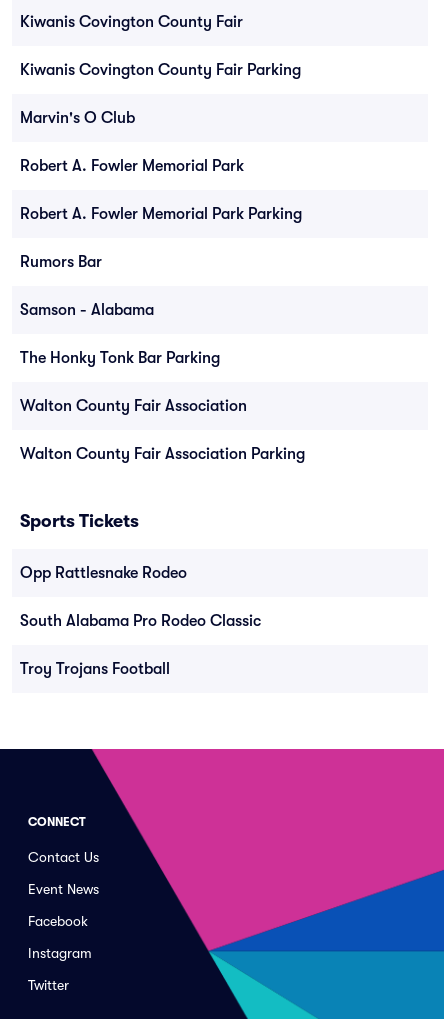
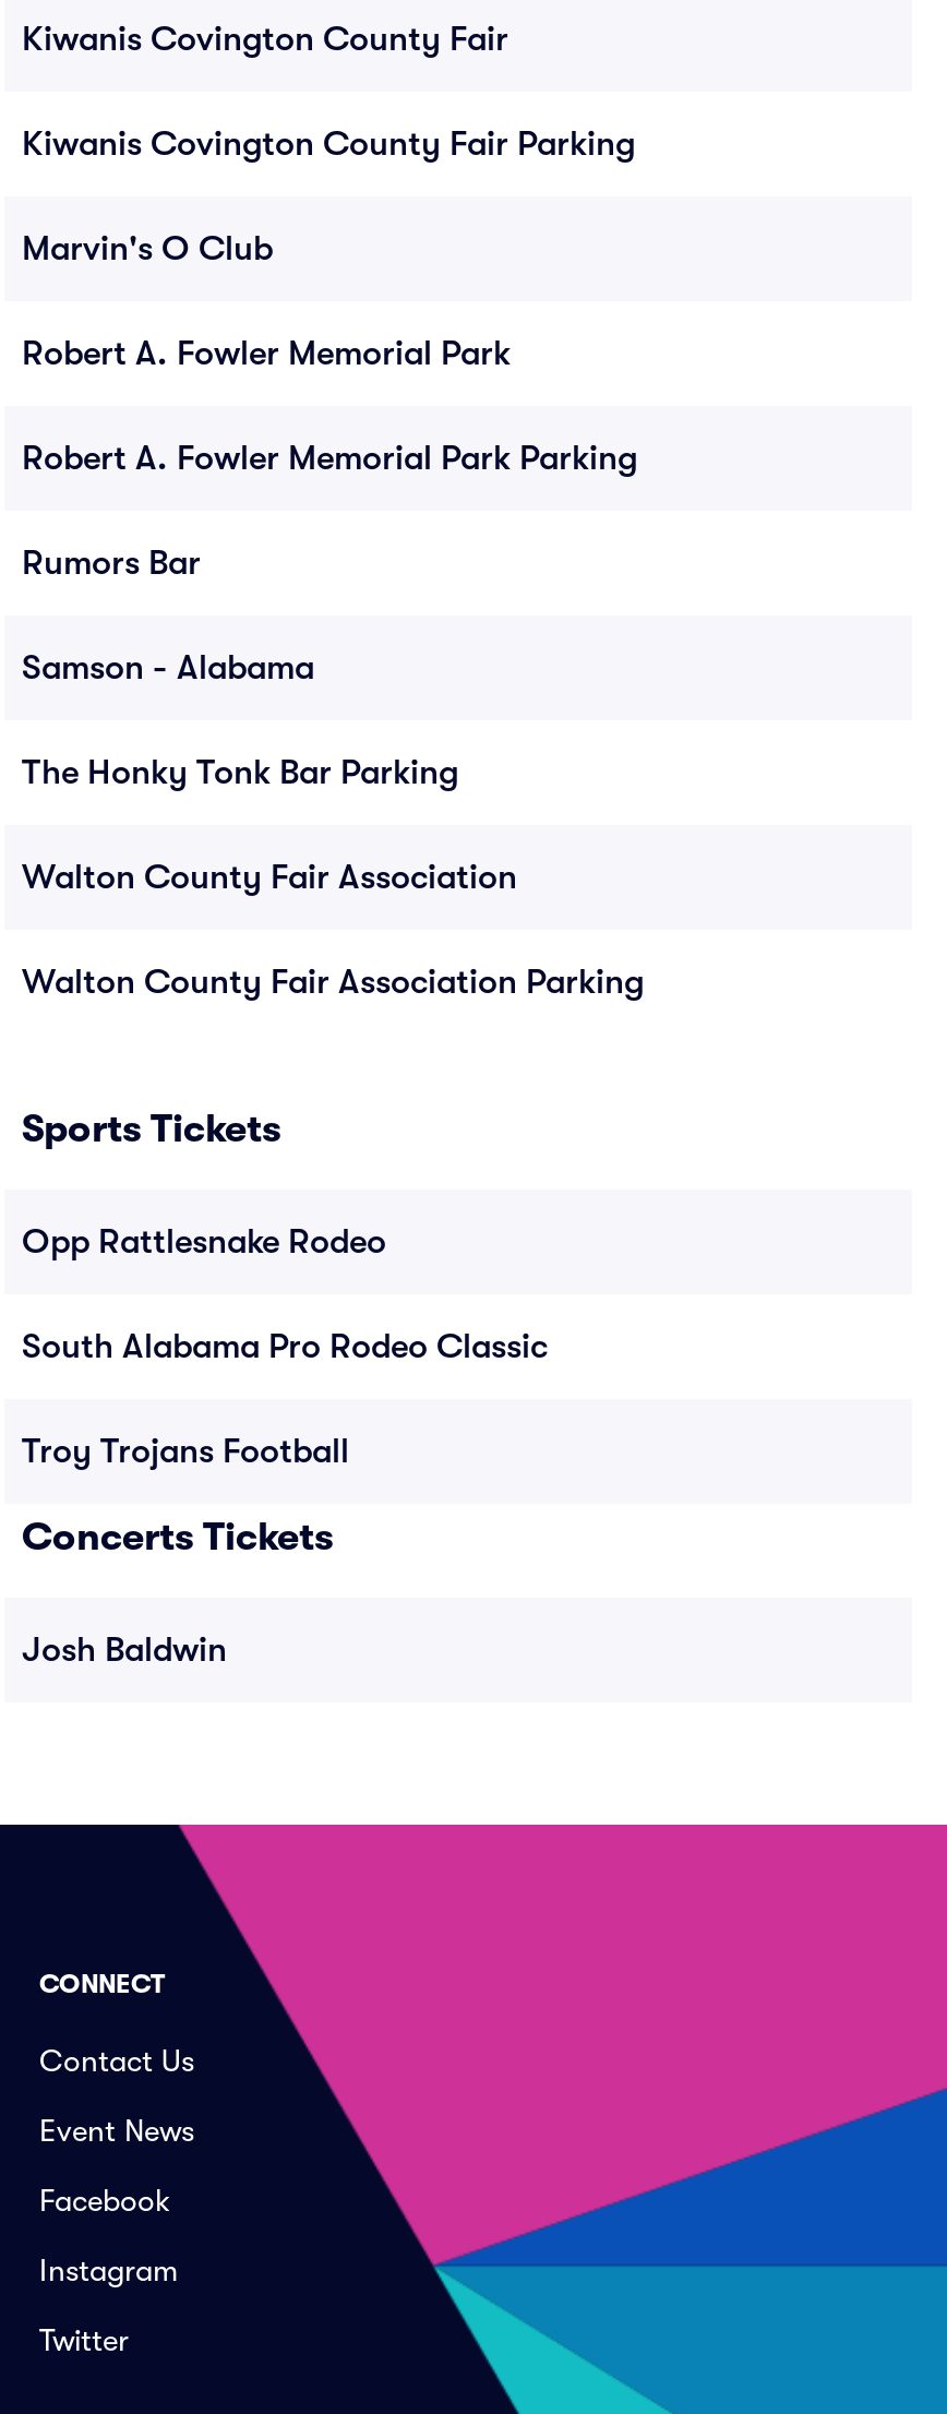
+ Concerts Tickets
+ Josh Baldwin
